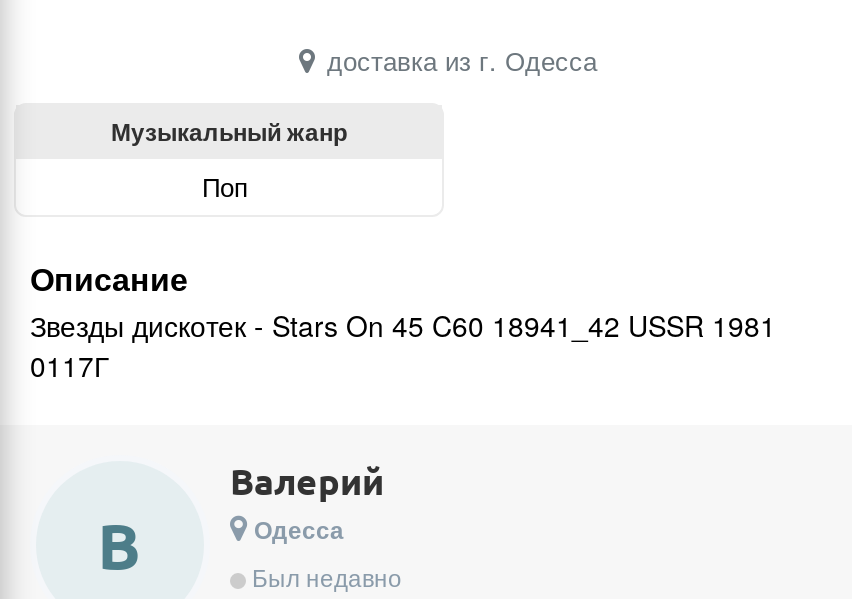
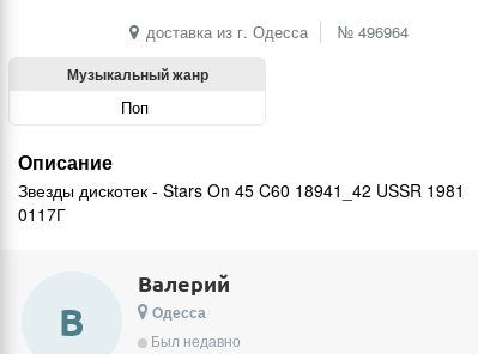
+ № 496964
